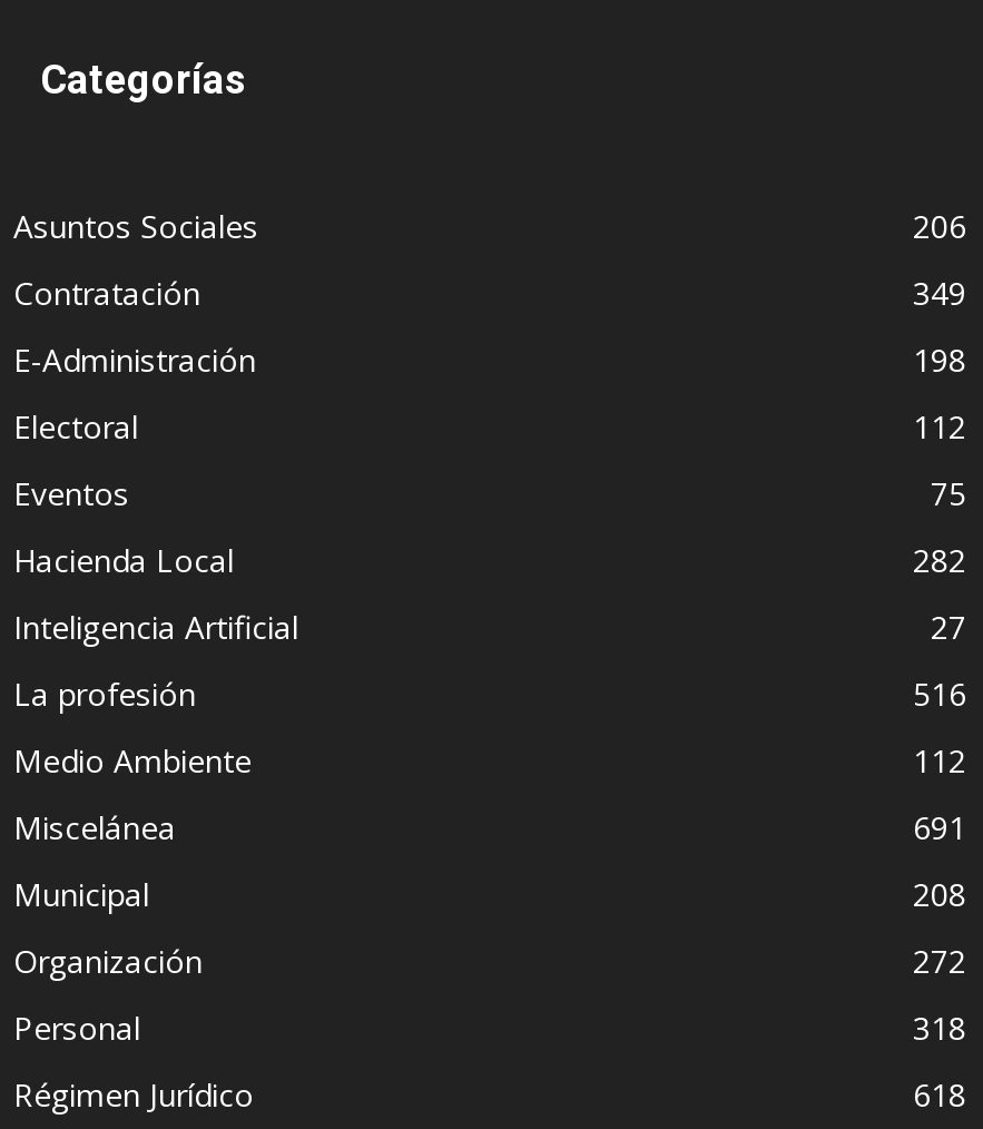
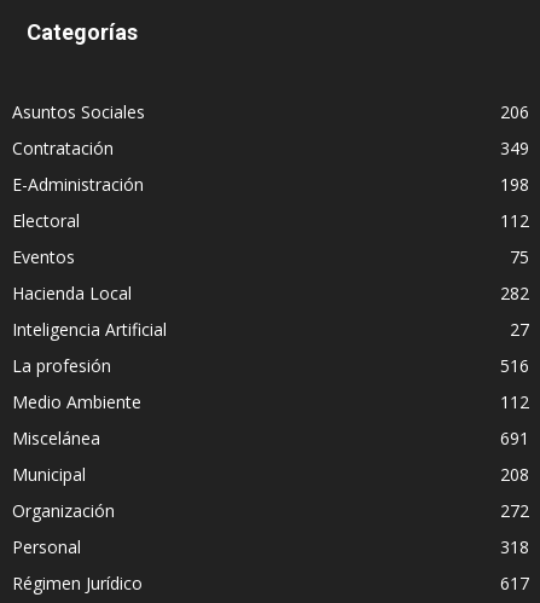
- 618
+ 617
